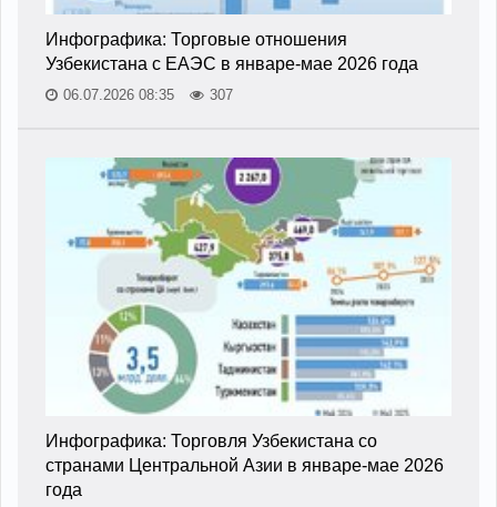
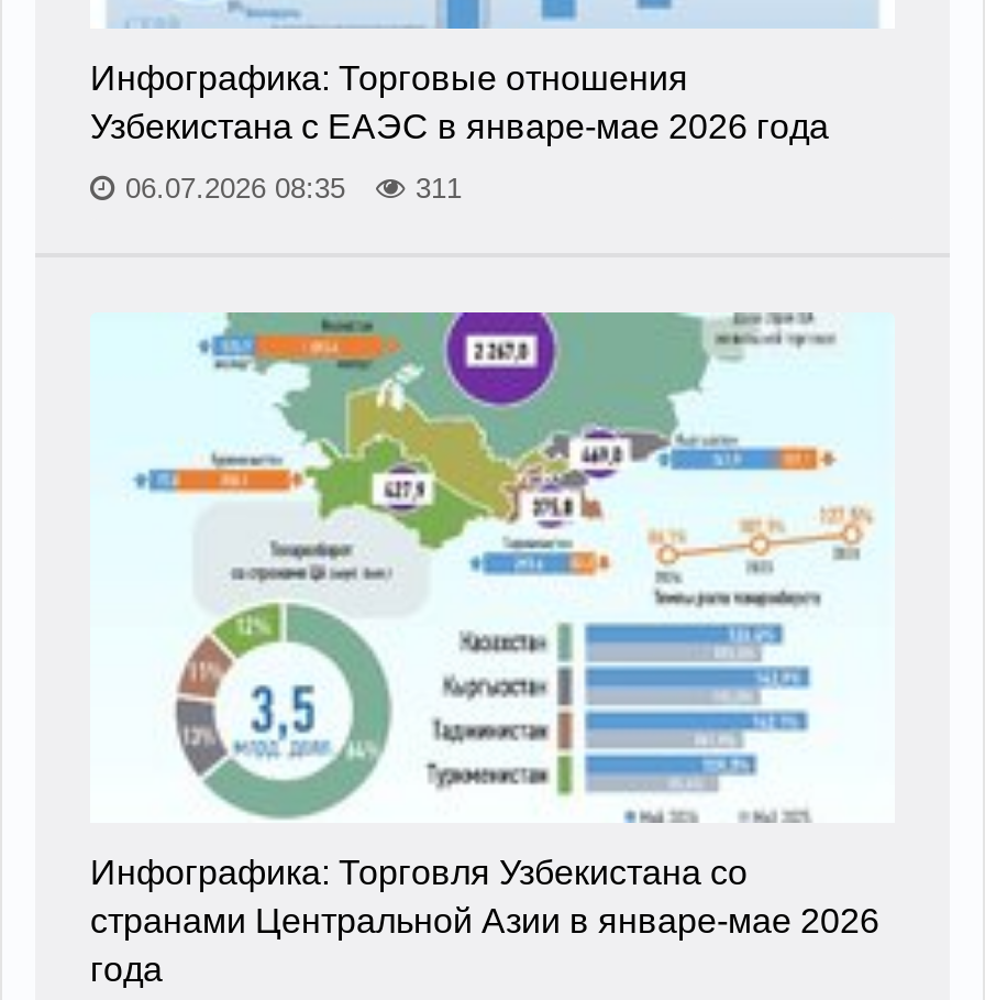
- 06.07.2026 08:35 307
+ 06.07.2026 08:35 311
